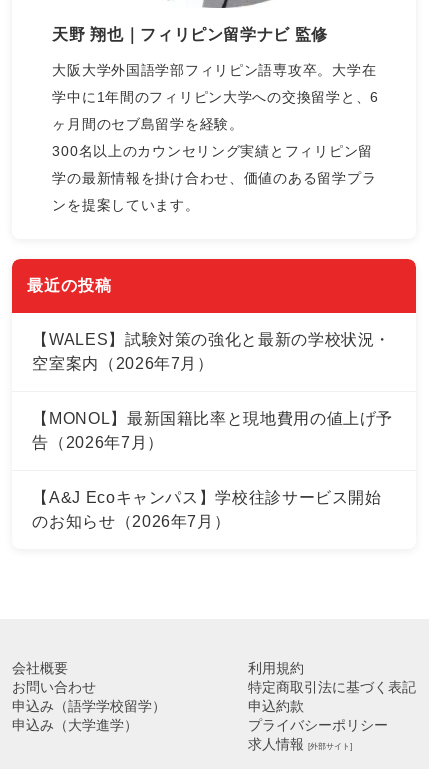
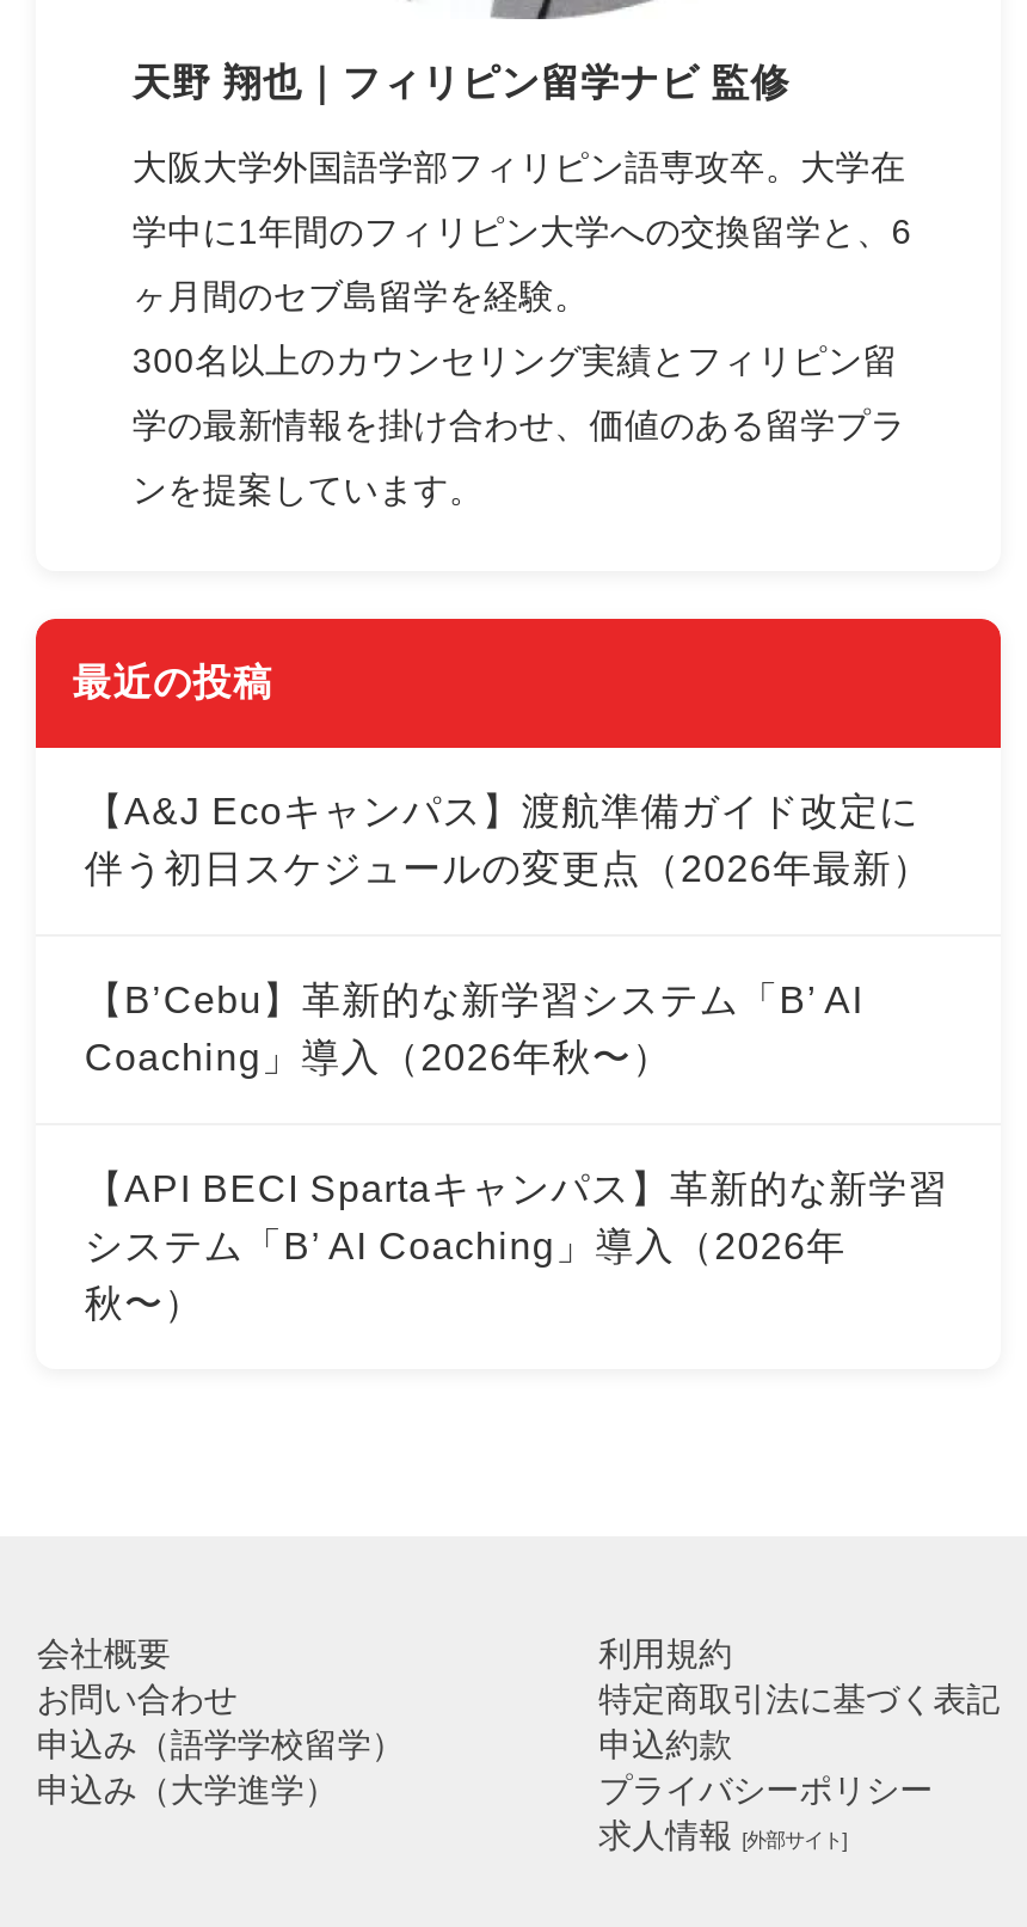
- 【WALES】試験対策の強化と最新の学校状況・
- 空室案内（2026年7月）
+ 【A&J Ecoキャンパス】渡航準備ガイド改定に
+ 伴う初日スケジュールの変更点（2026年最新）

- 【MONOL】最新国籍比率と現地費用の値上げ予
- 告（2026年7月）
+ 【B’Cebu】革新的な新学習システム「B’ AI
+ Coaching」導入（2026年秋〜）

- 【A&J Ecoキャンパス】学校往診サービス開始
- のお知らせ（2026年7月）
+ 【API BECI Spartaキャンパス】革新的な新学習
+ システム「B’ AI Coaching」導入（2026年
+ 秋〜）
